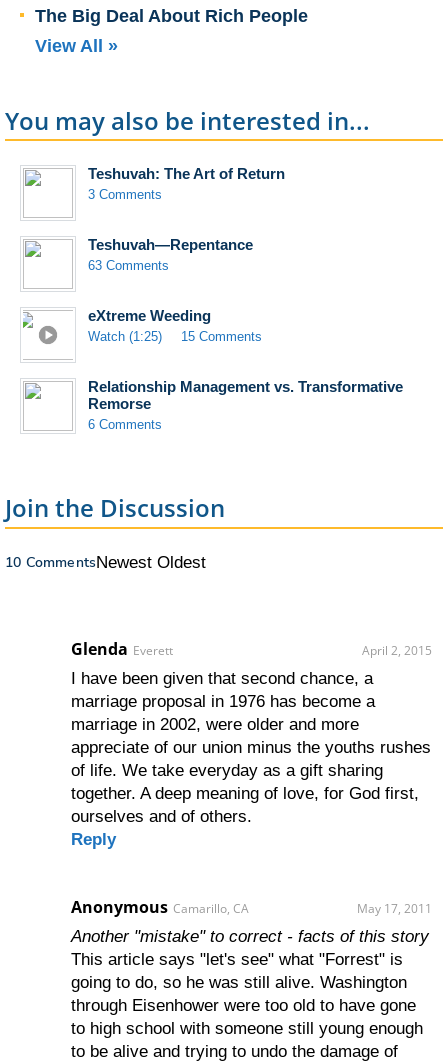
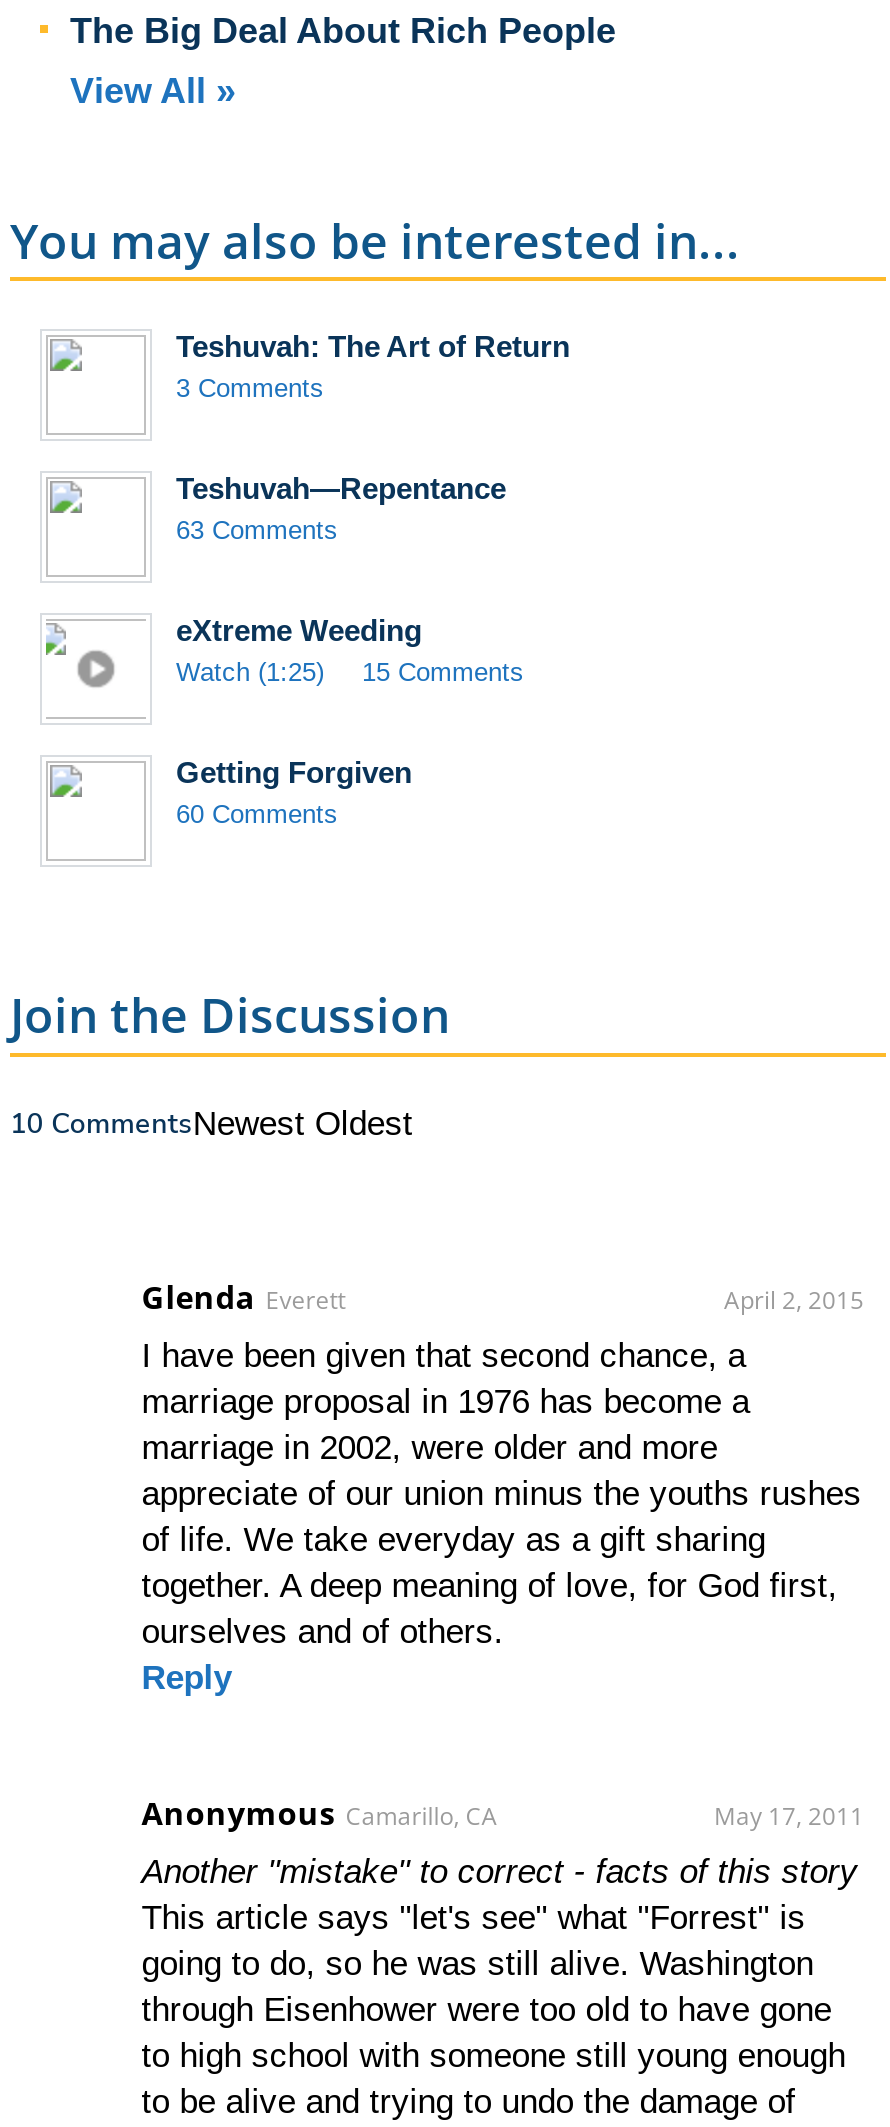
- Relationship Management vs. Transformative
- Remorse
- 6 Comments
+ Getting Forgiven
+ 60 Comments
